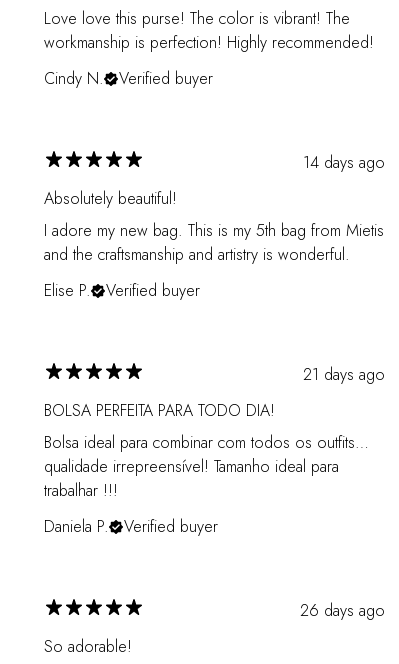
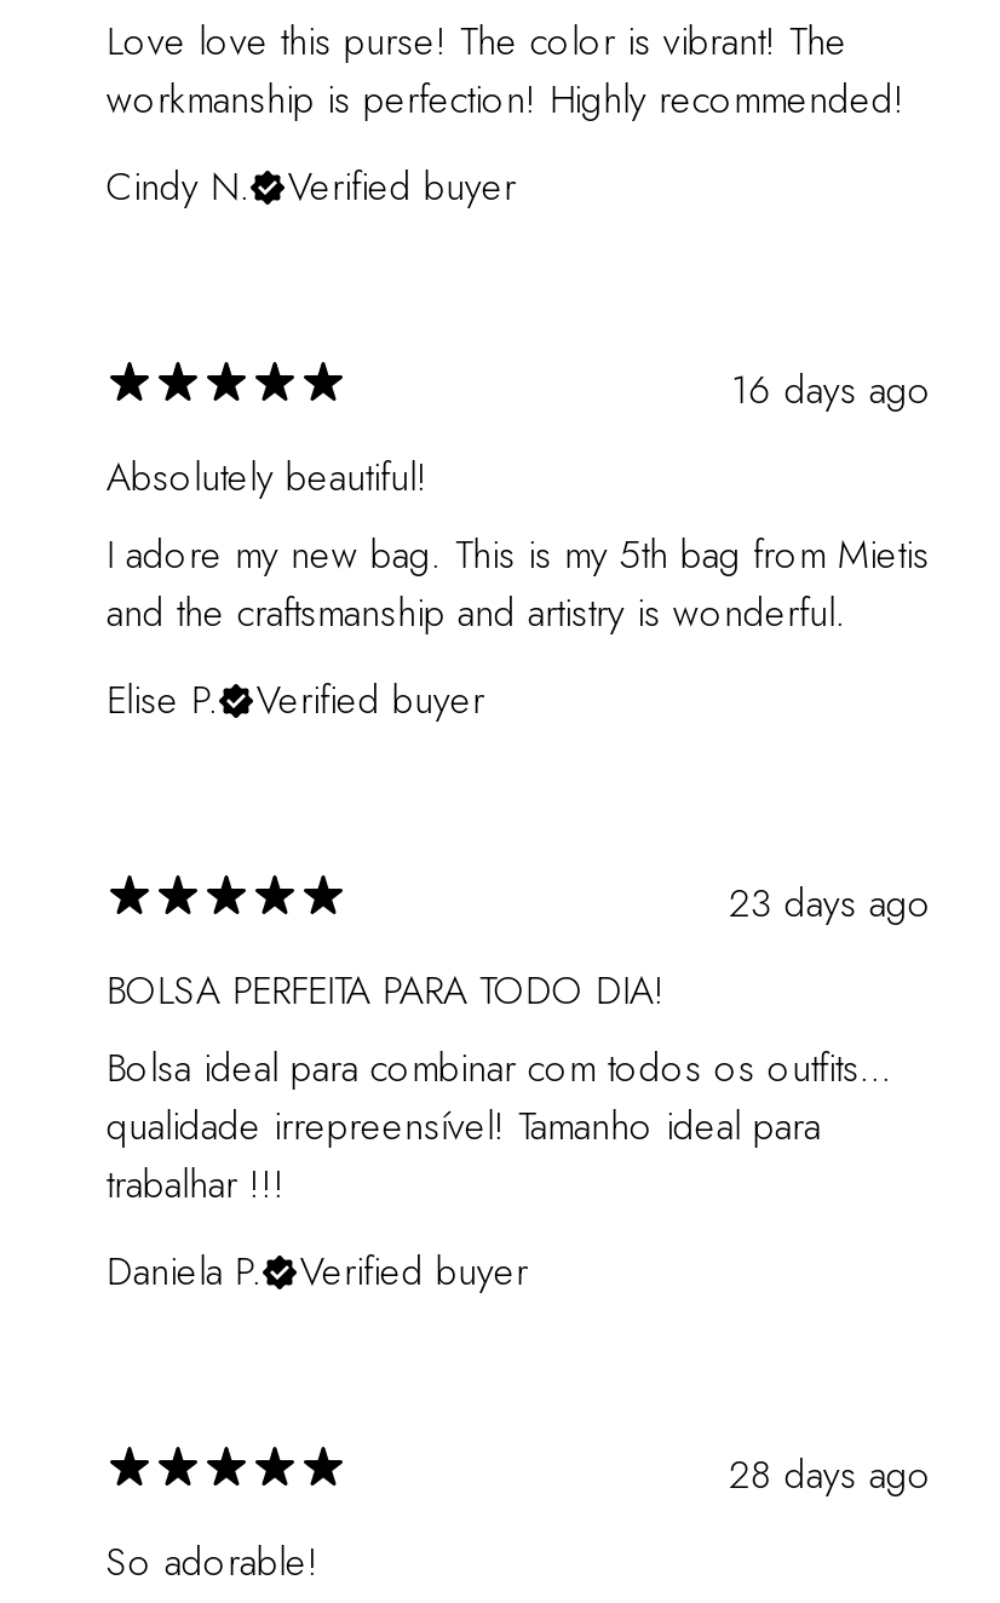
- 14 days ago
+ 16 days ago

- 21 days ago
+ 23 days ago

- 26 days ago
+ 28 days ago
